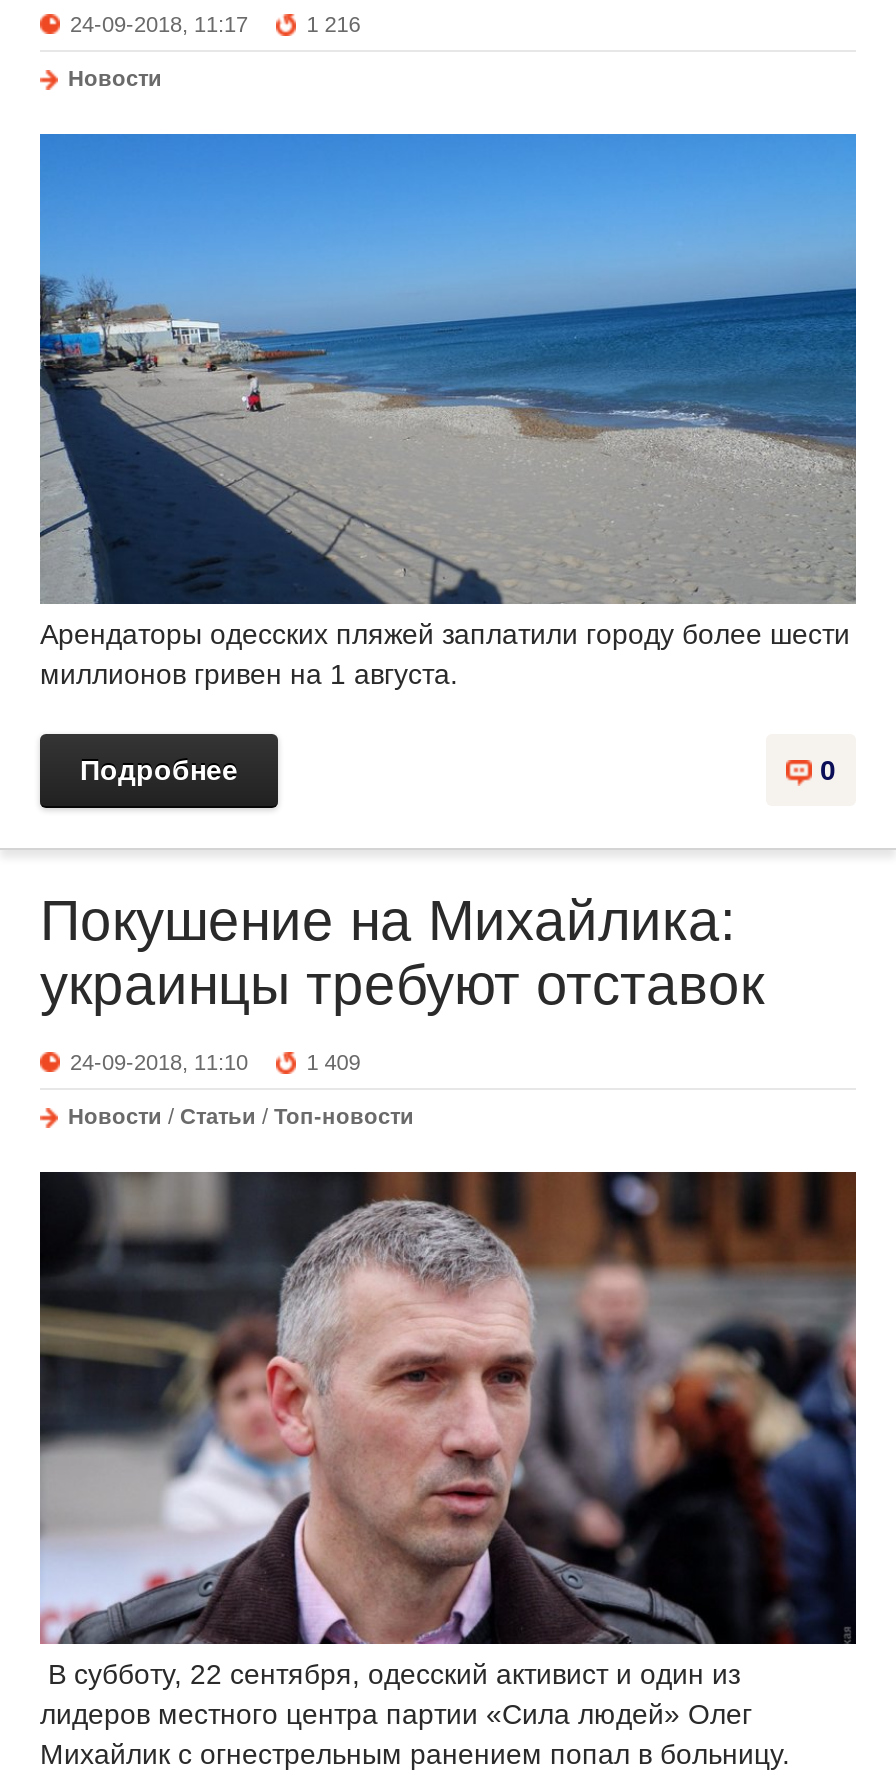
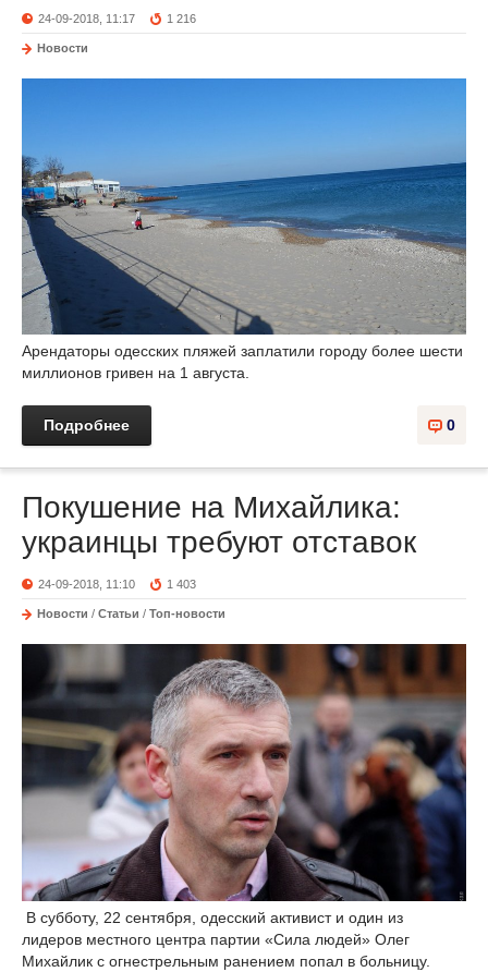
- 1 409
+ 1 403
